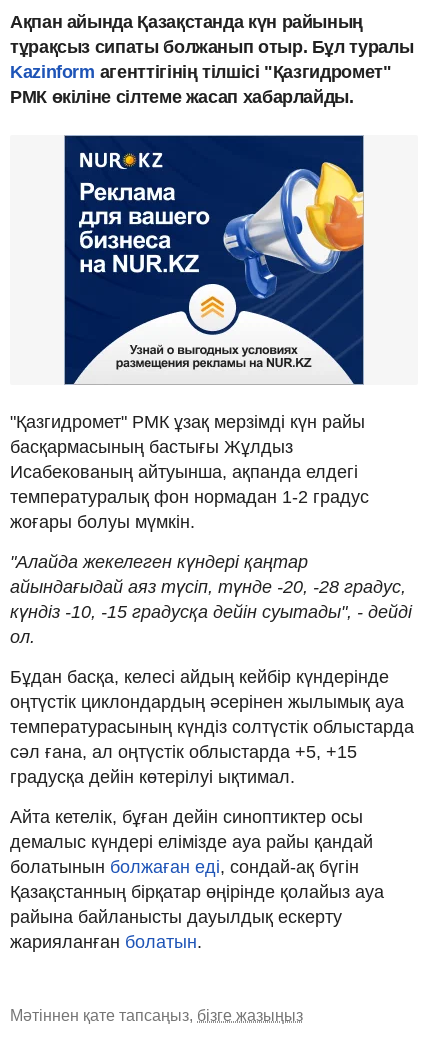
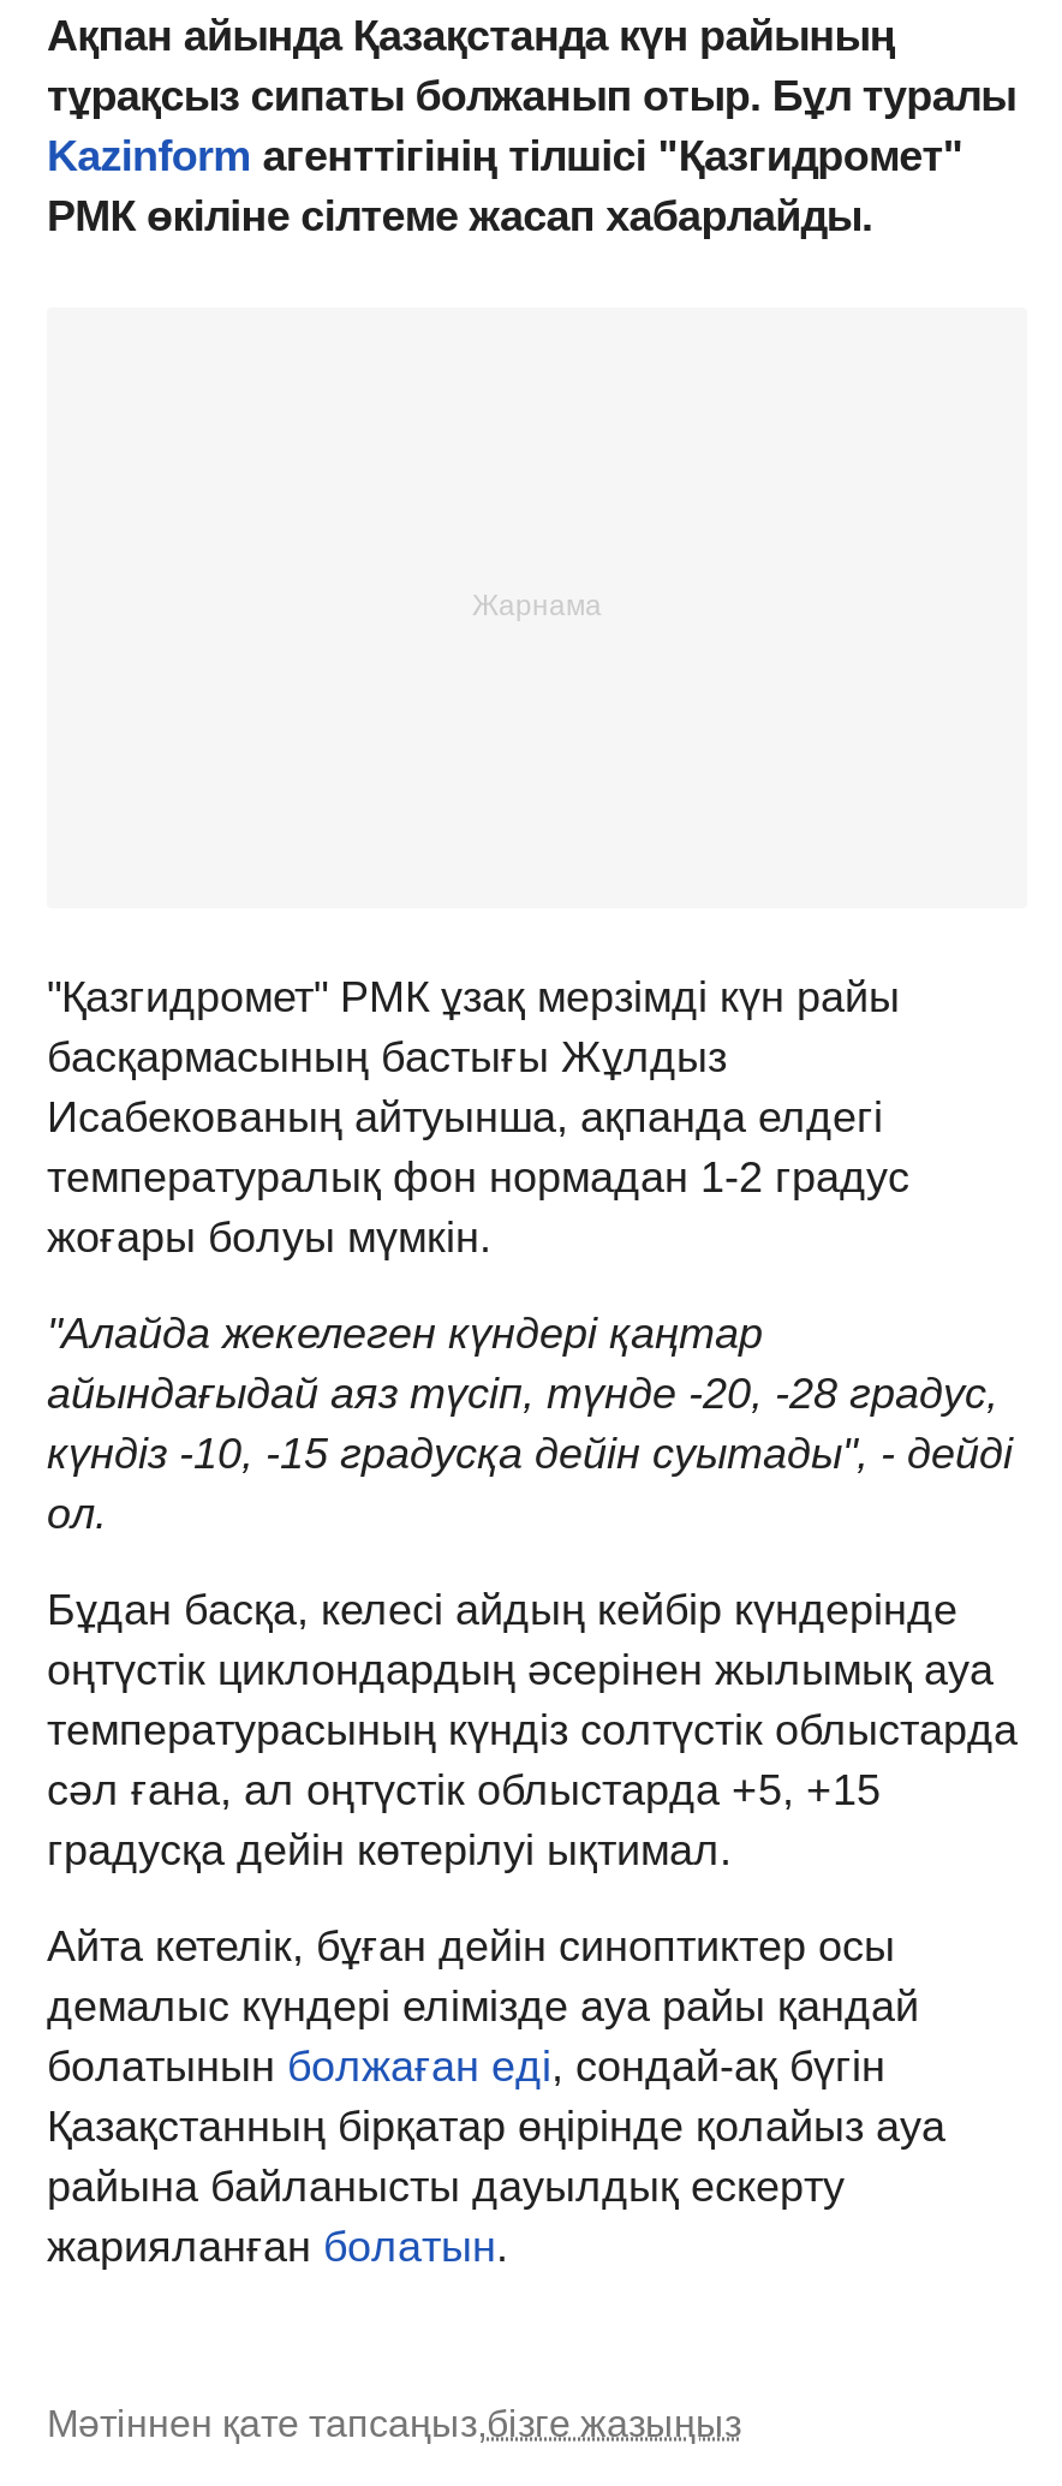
- [image]
